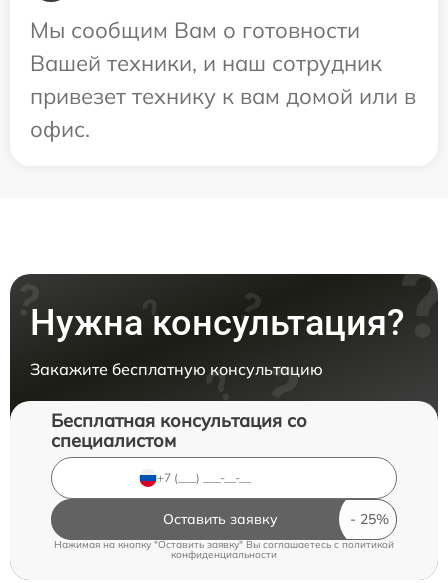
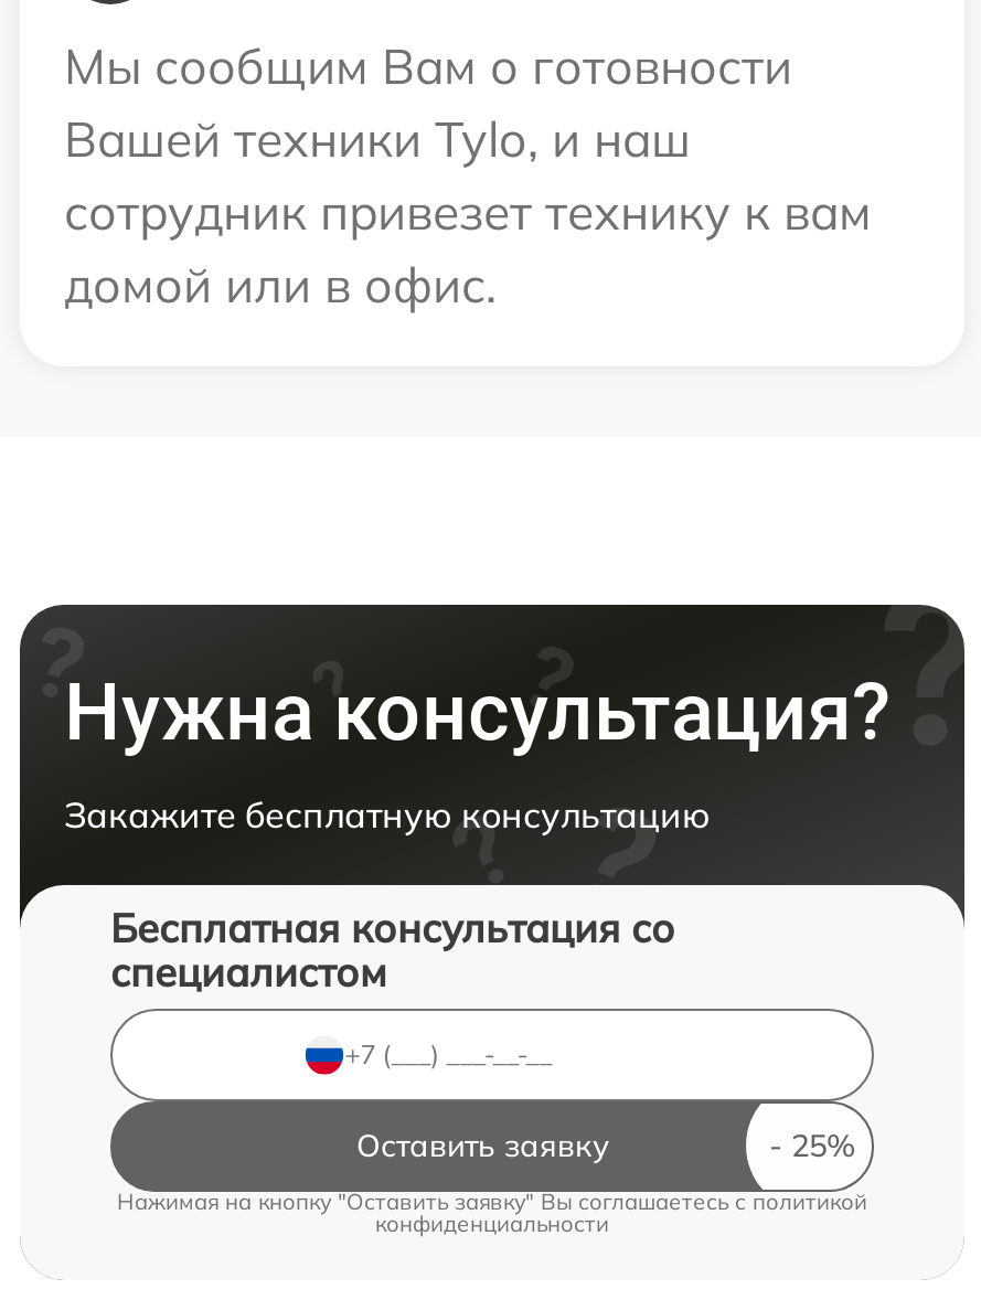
- Вашей техники, и наш сотрудник
- привезет технику к вам домой или в
- офис.
+ Вашей техники Tylo, и наш
+ сотрудник привезет технику к вам
+ домой или в офис.
